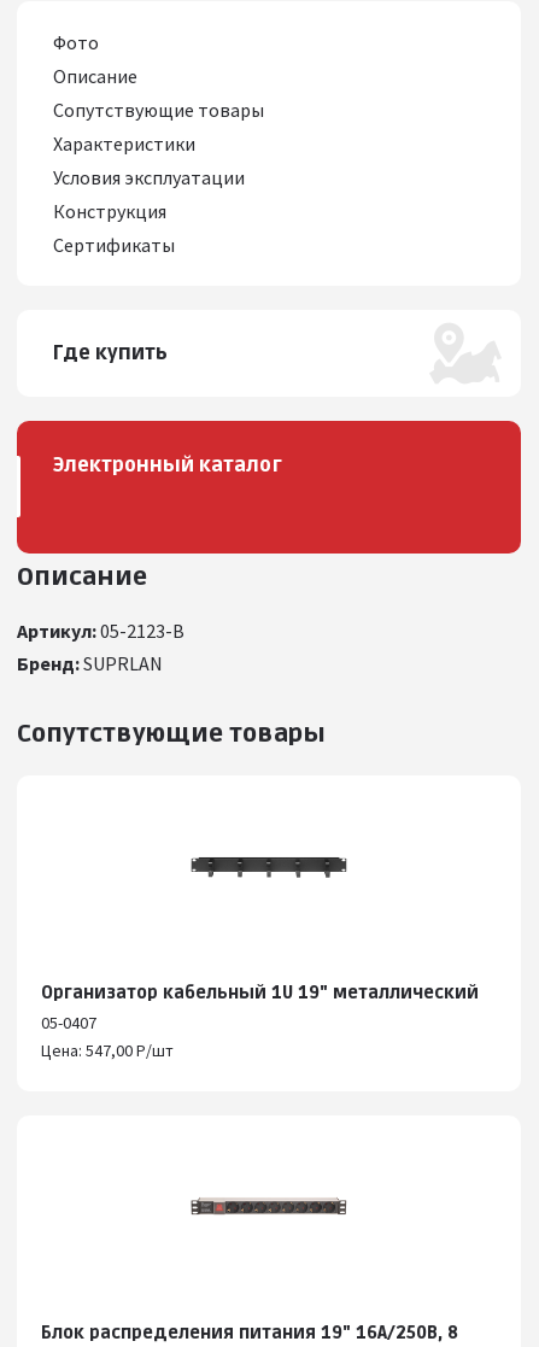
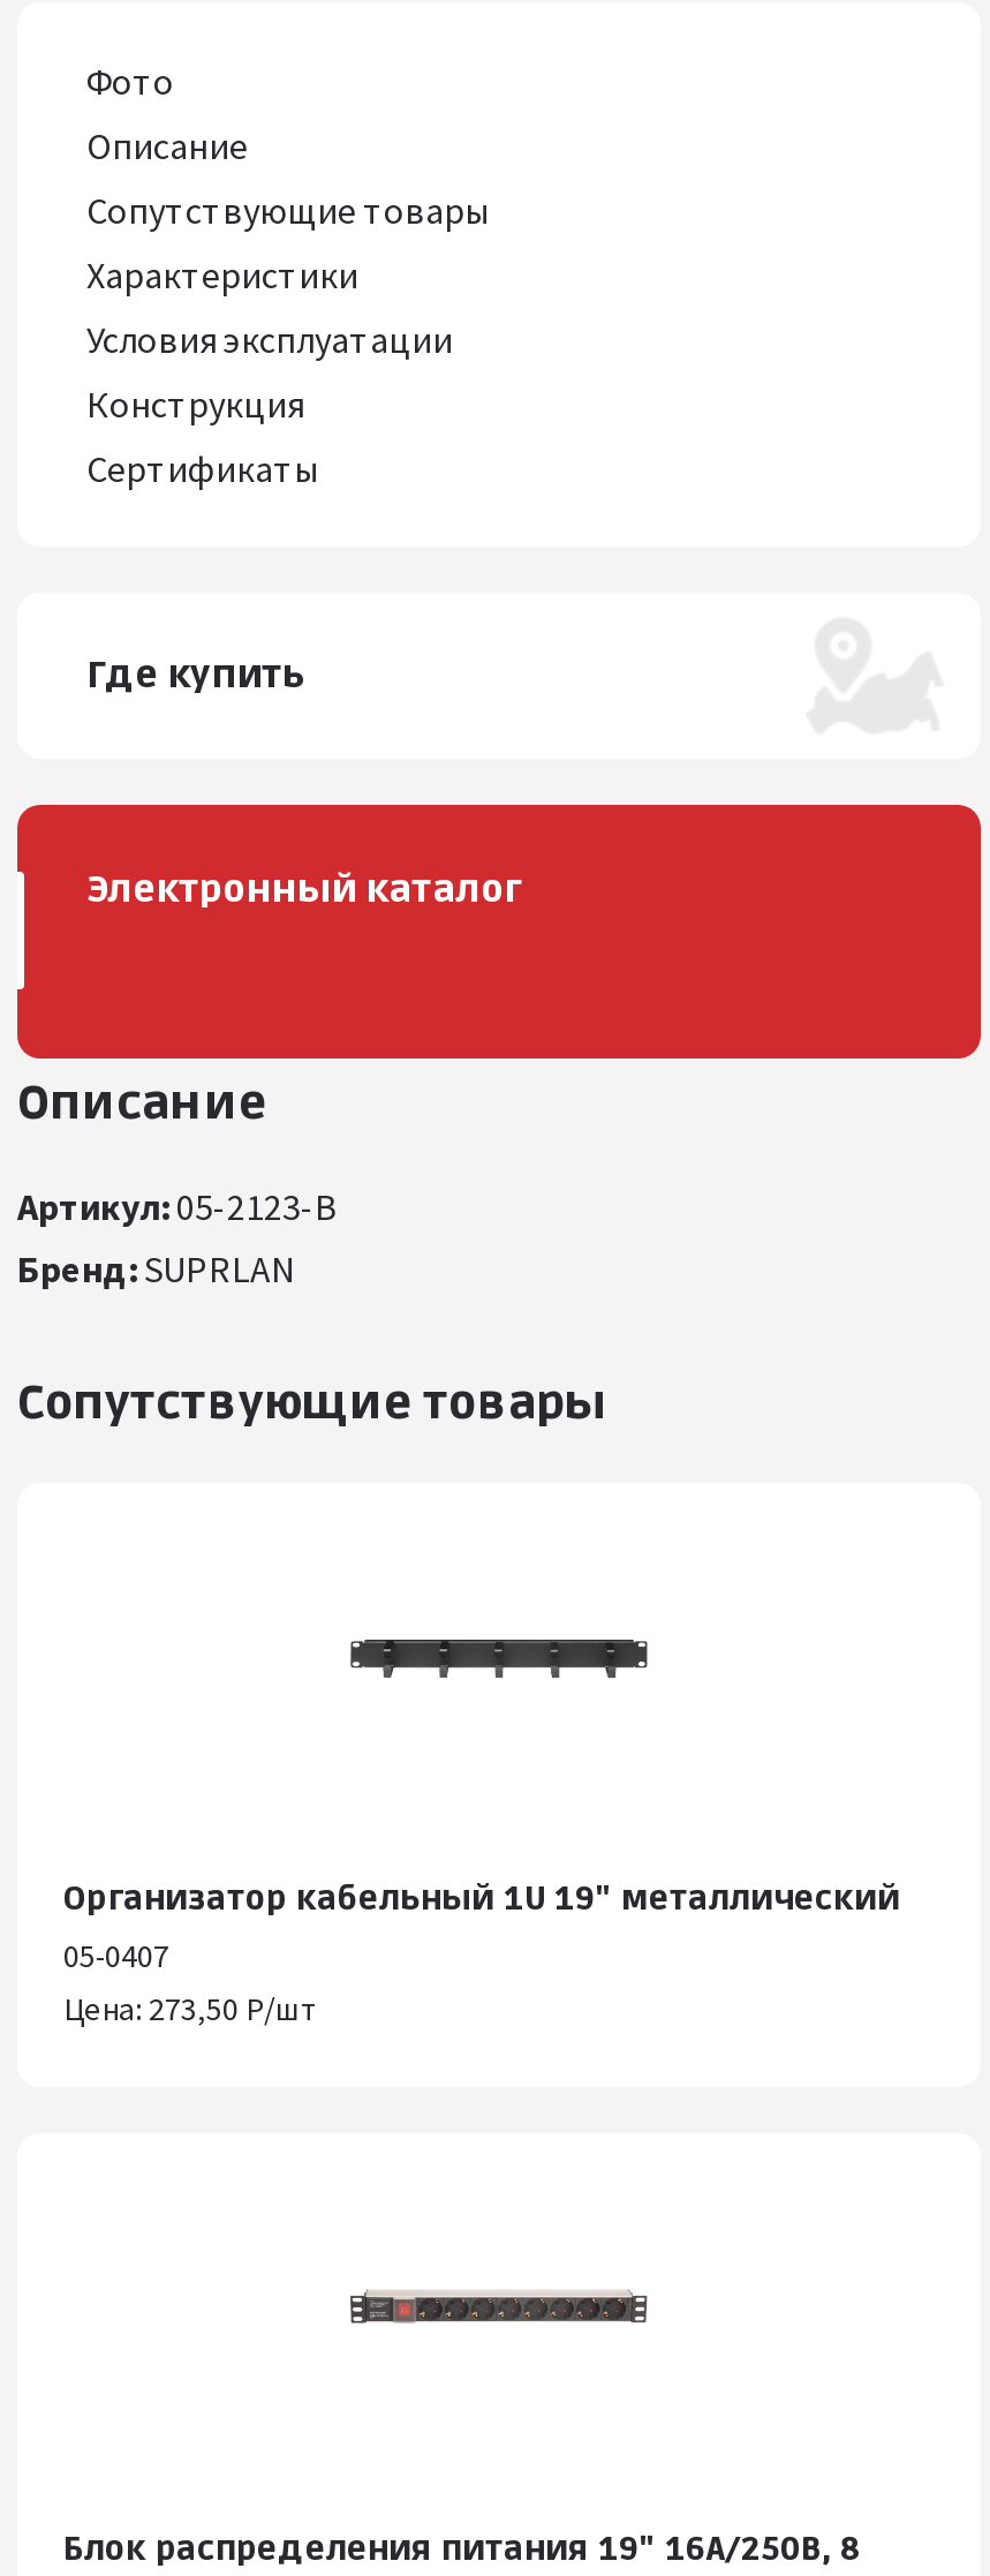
- Цена: 547,00 Р/шт
+ Цена: 273,50 Р/шт
